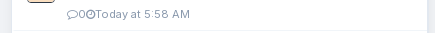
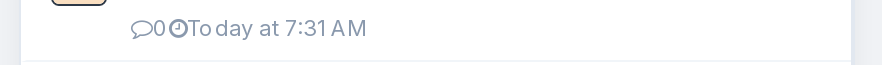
- 0 Today at 5:58 AM
+ 0 Today at 7:31 AM
